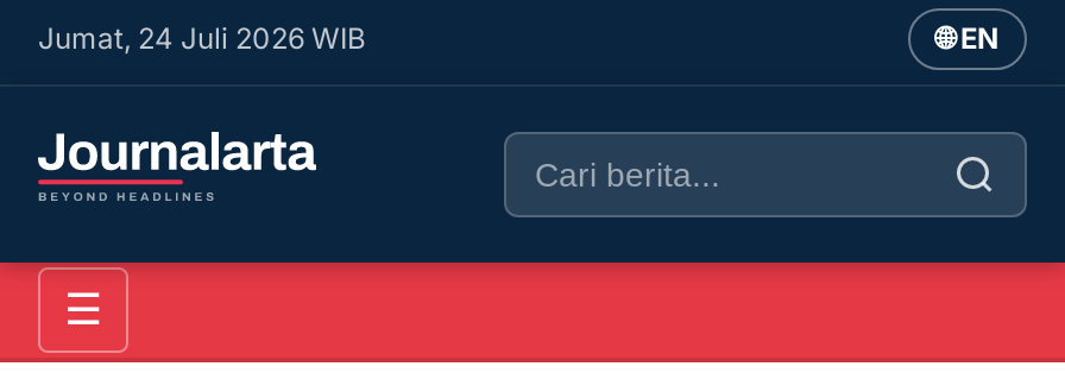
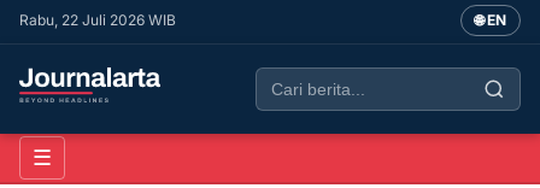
- Jumat, 24 Juli 2026 WIB
+ Rabu, 22 Juli 2026 WIB
